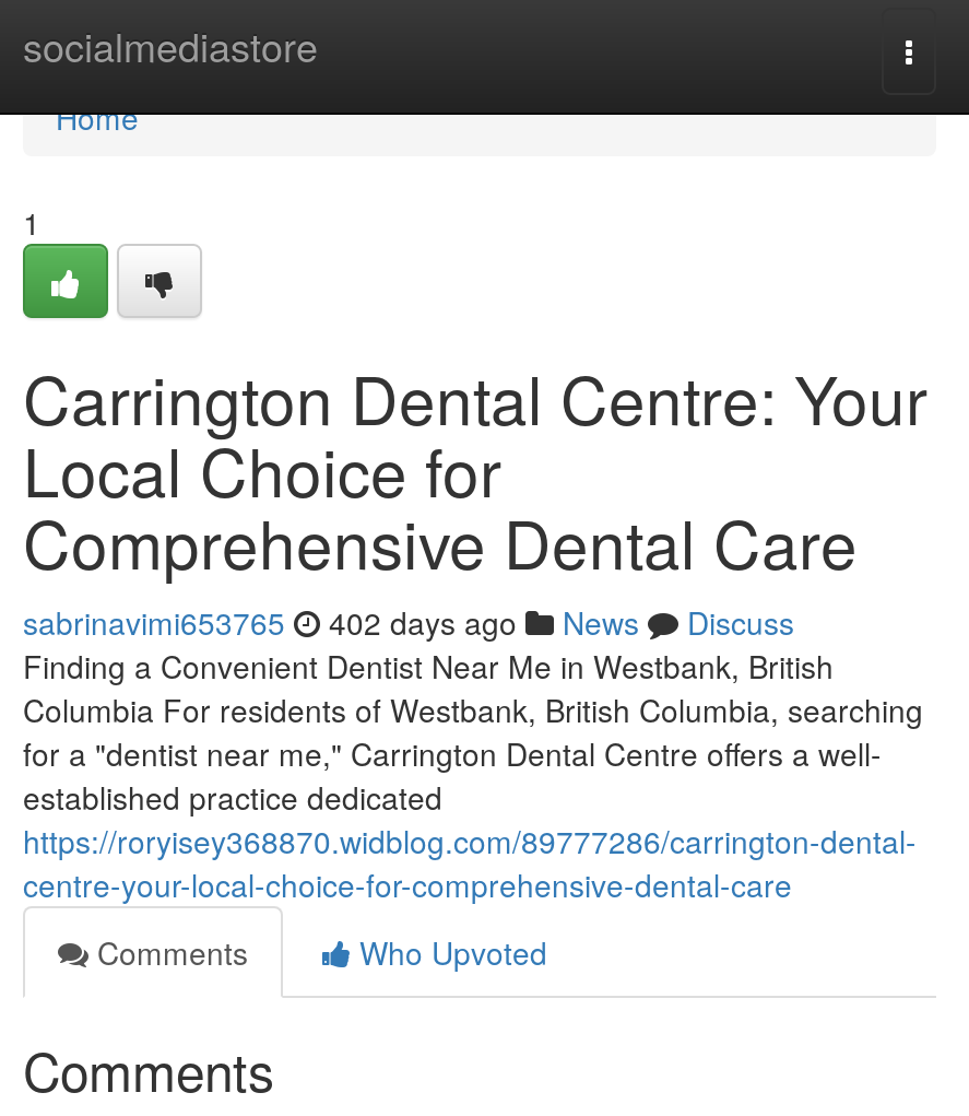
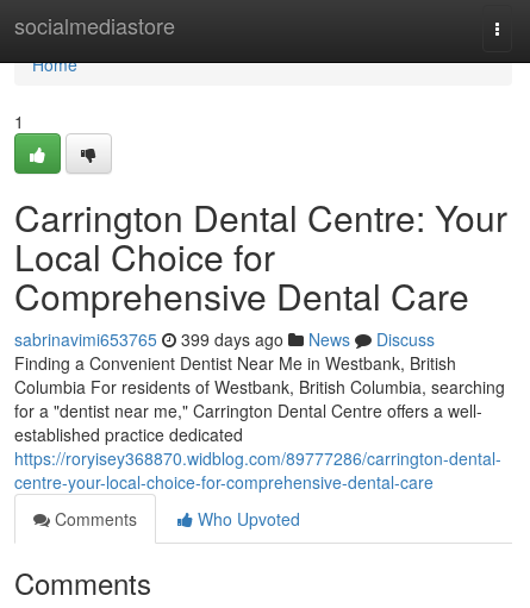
- sabrinavimi653765 402 days ago News Discuss
+ sabrinavimi653765 399 days ago News Discuss
